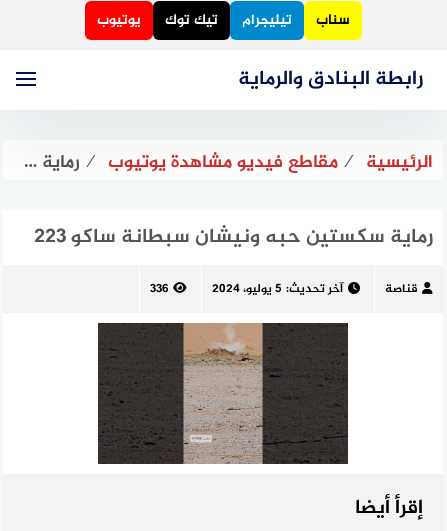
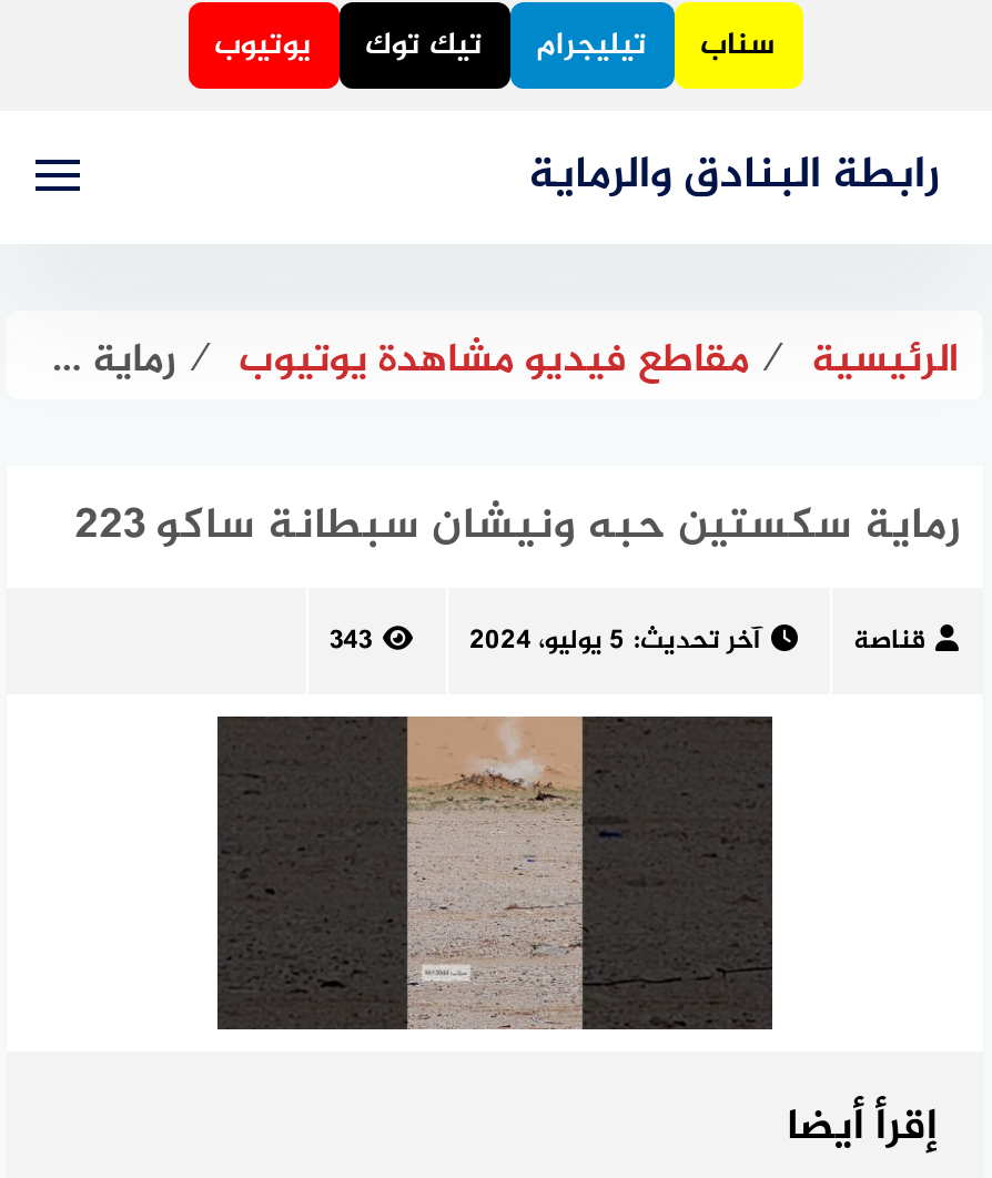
- 336
+ 343
